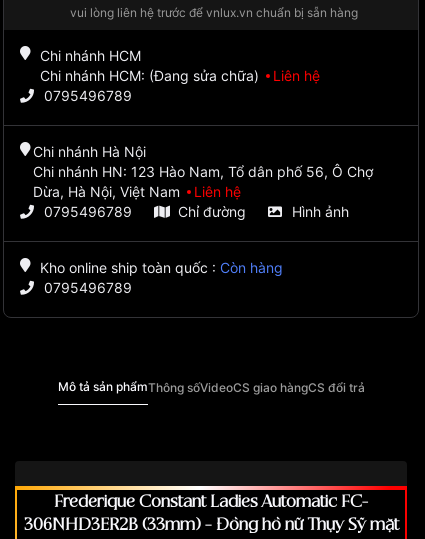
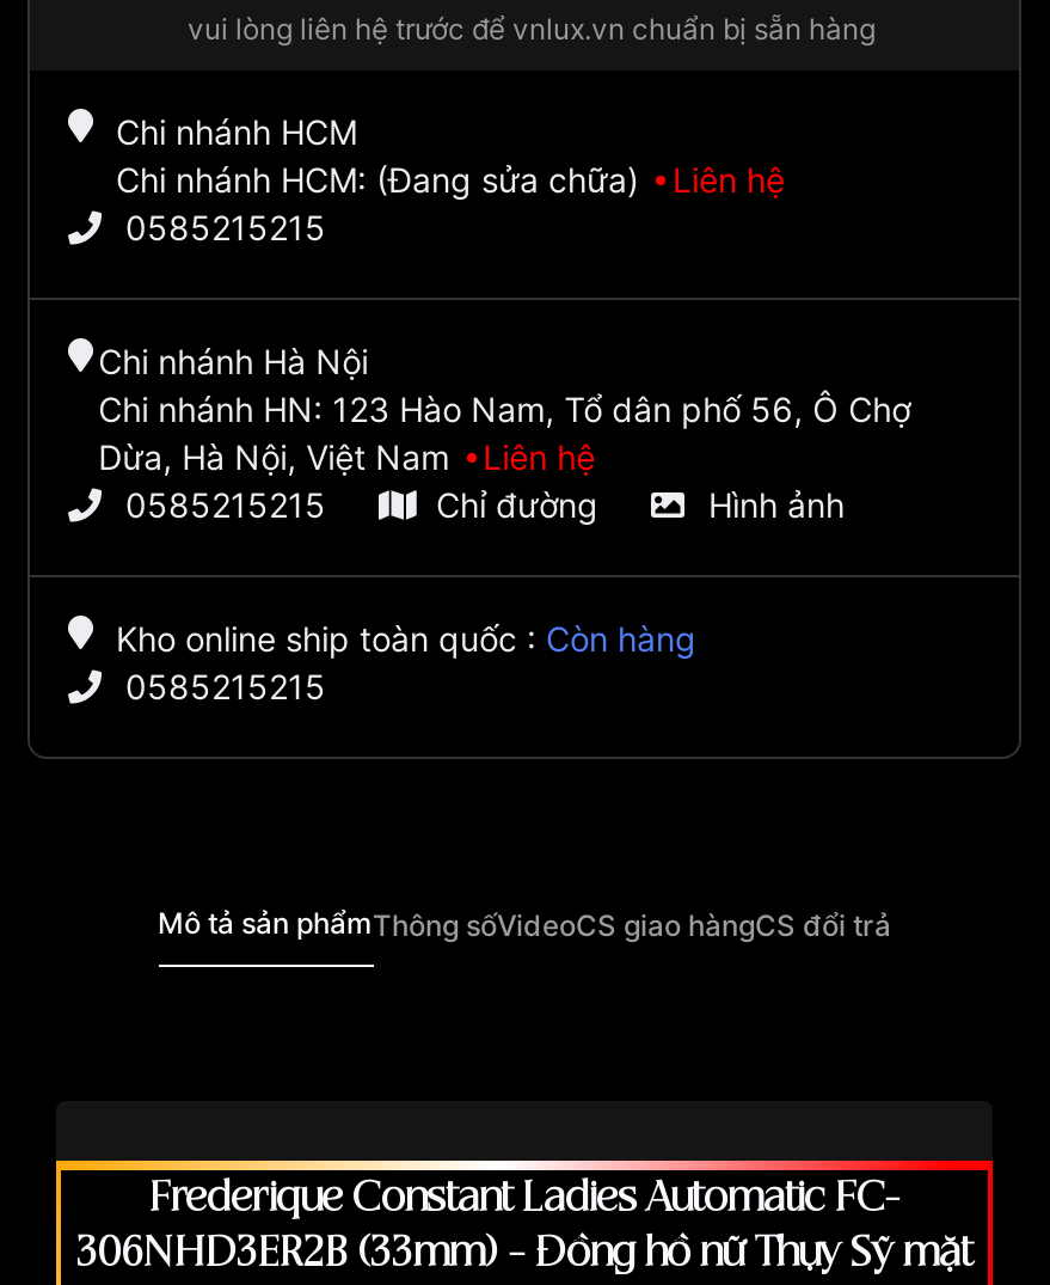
- 0795496789
+ 0585215215

- 0795496789
+ 0585215215

- 0795496789
+ 0585215215
